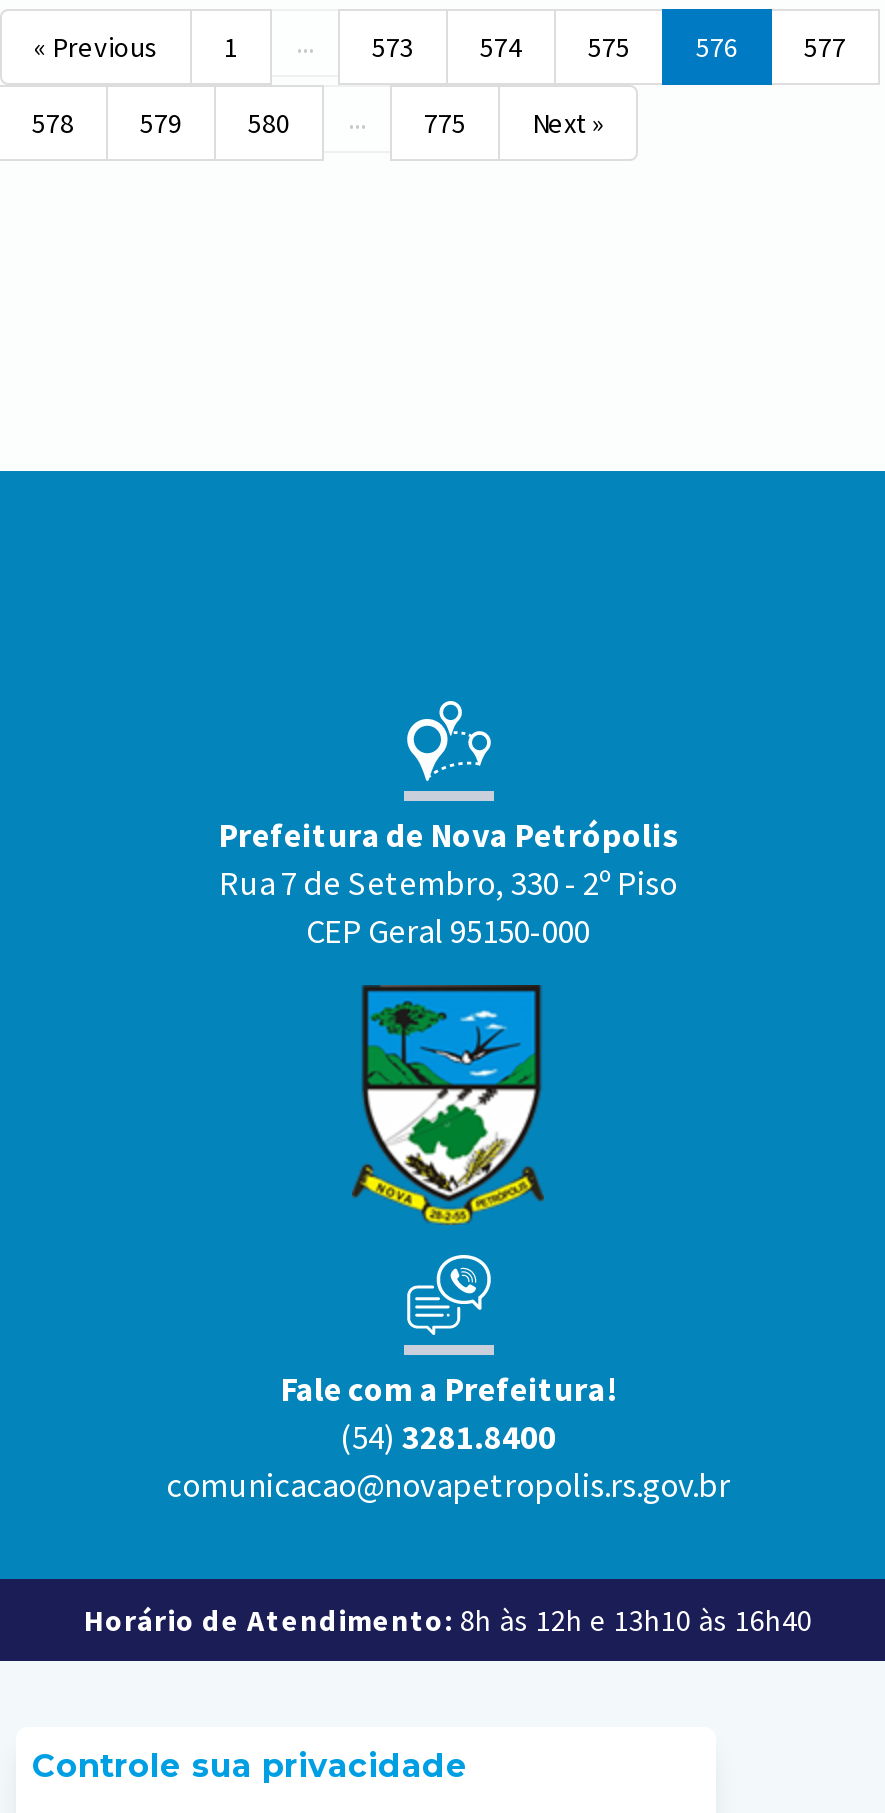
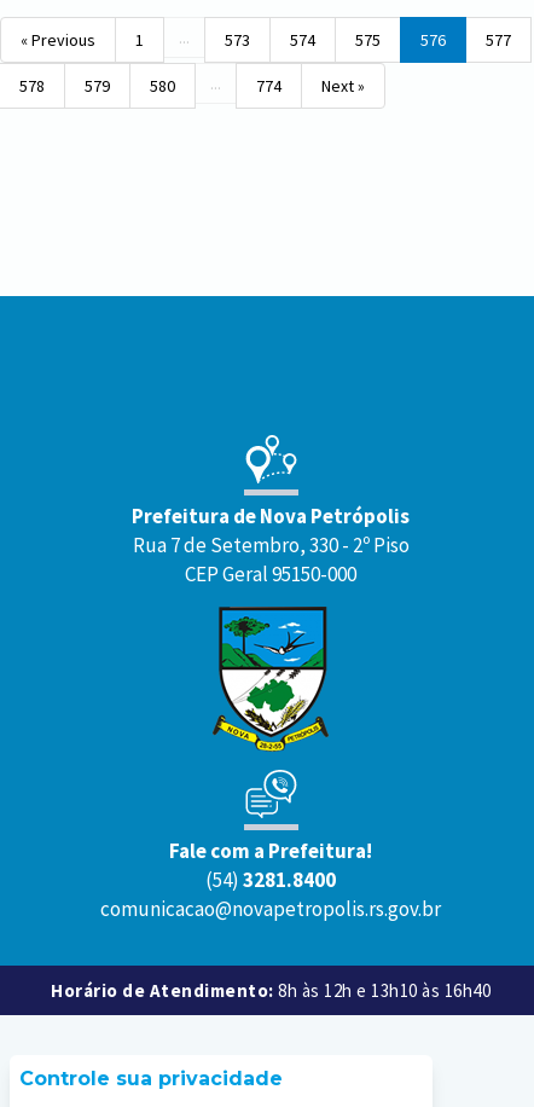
- 775
+ 774
